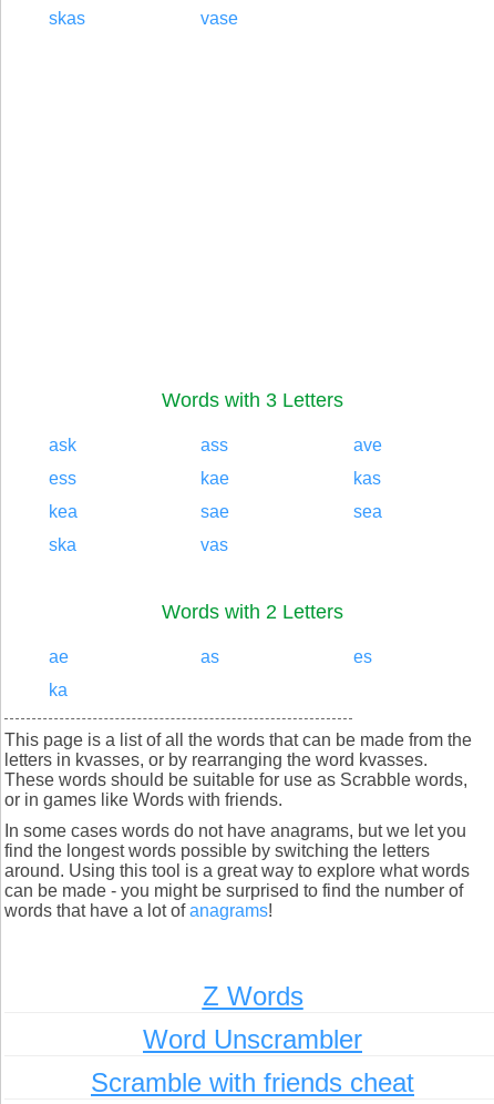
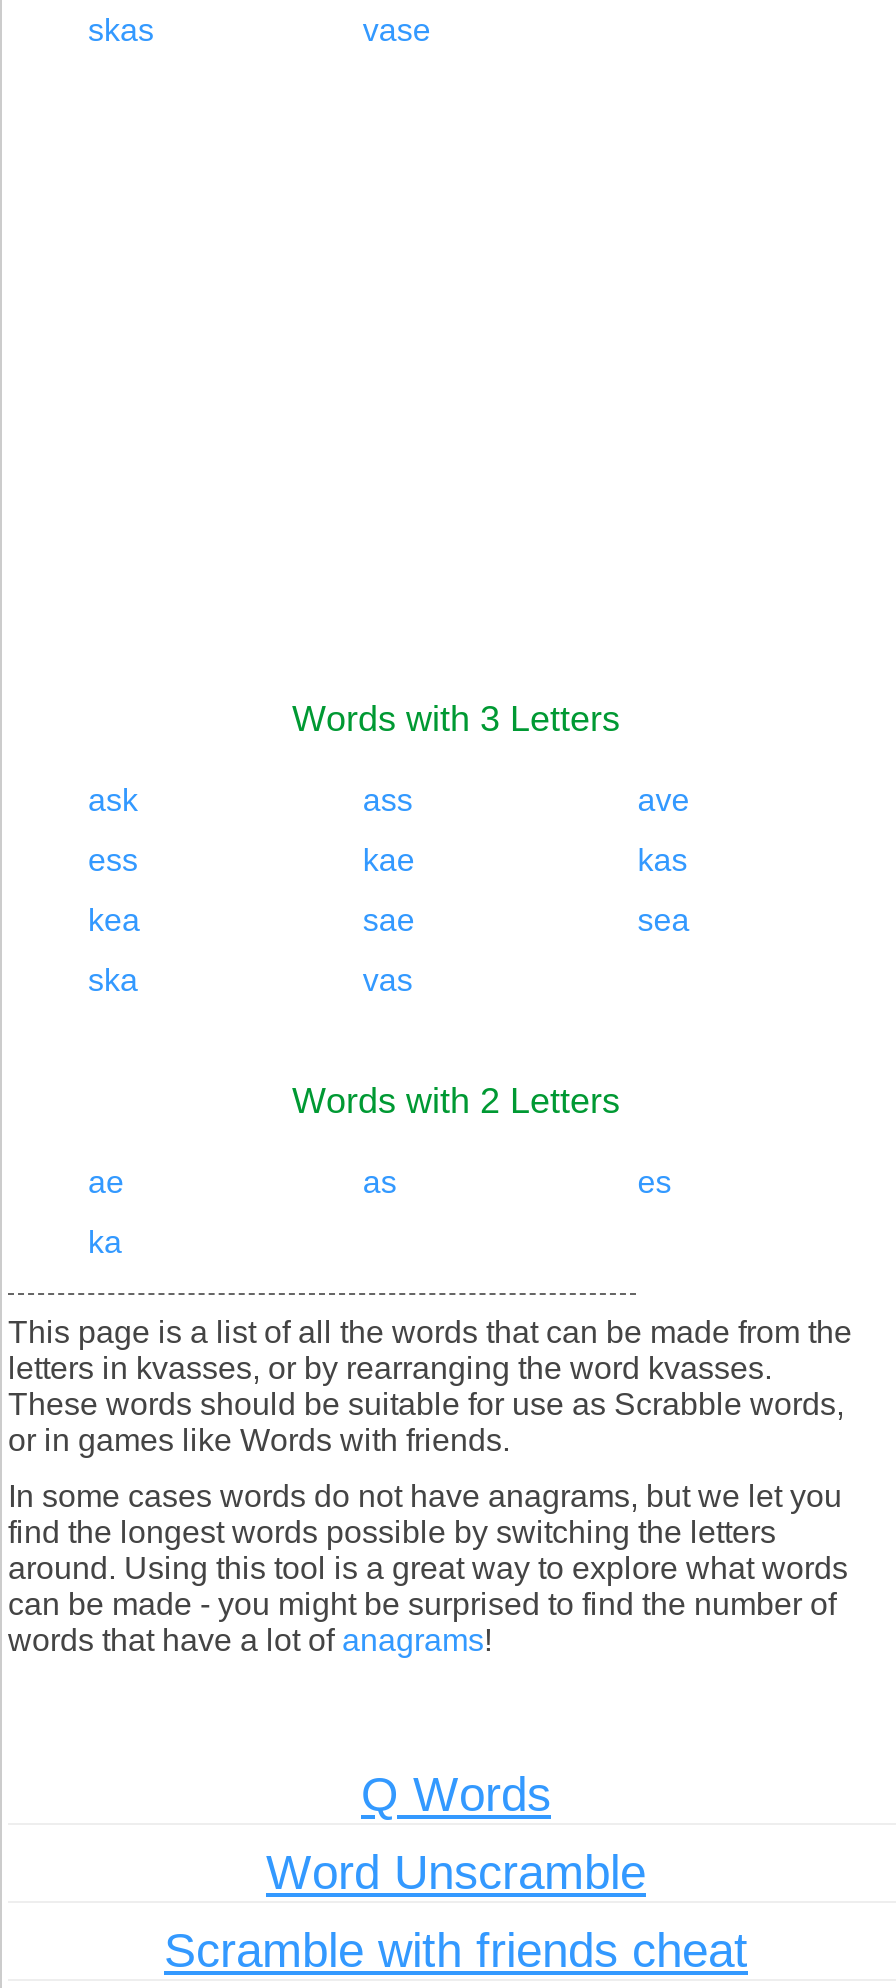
- Z Words
+ Q Words

- Word Unscrambler
+ Word Unscramble
